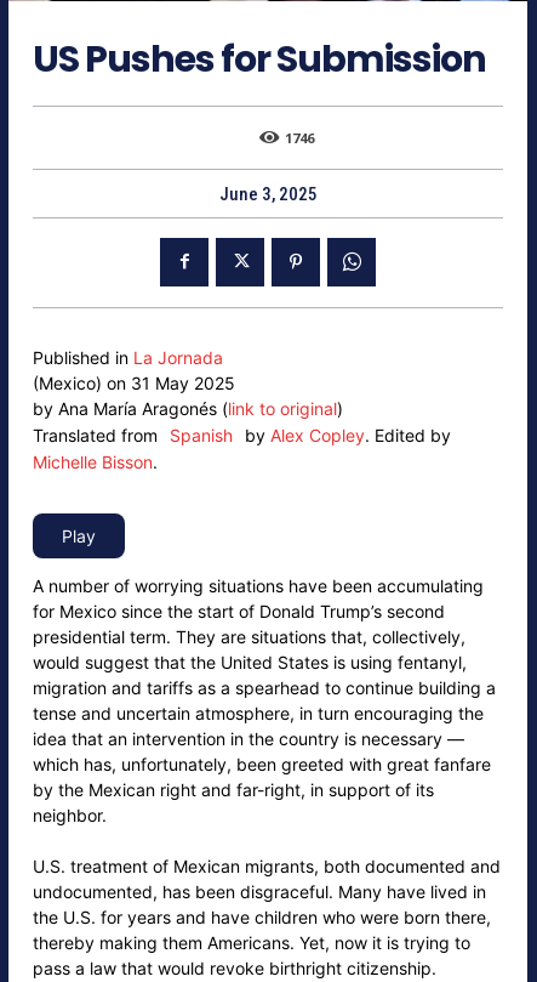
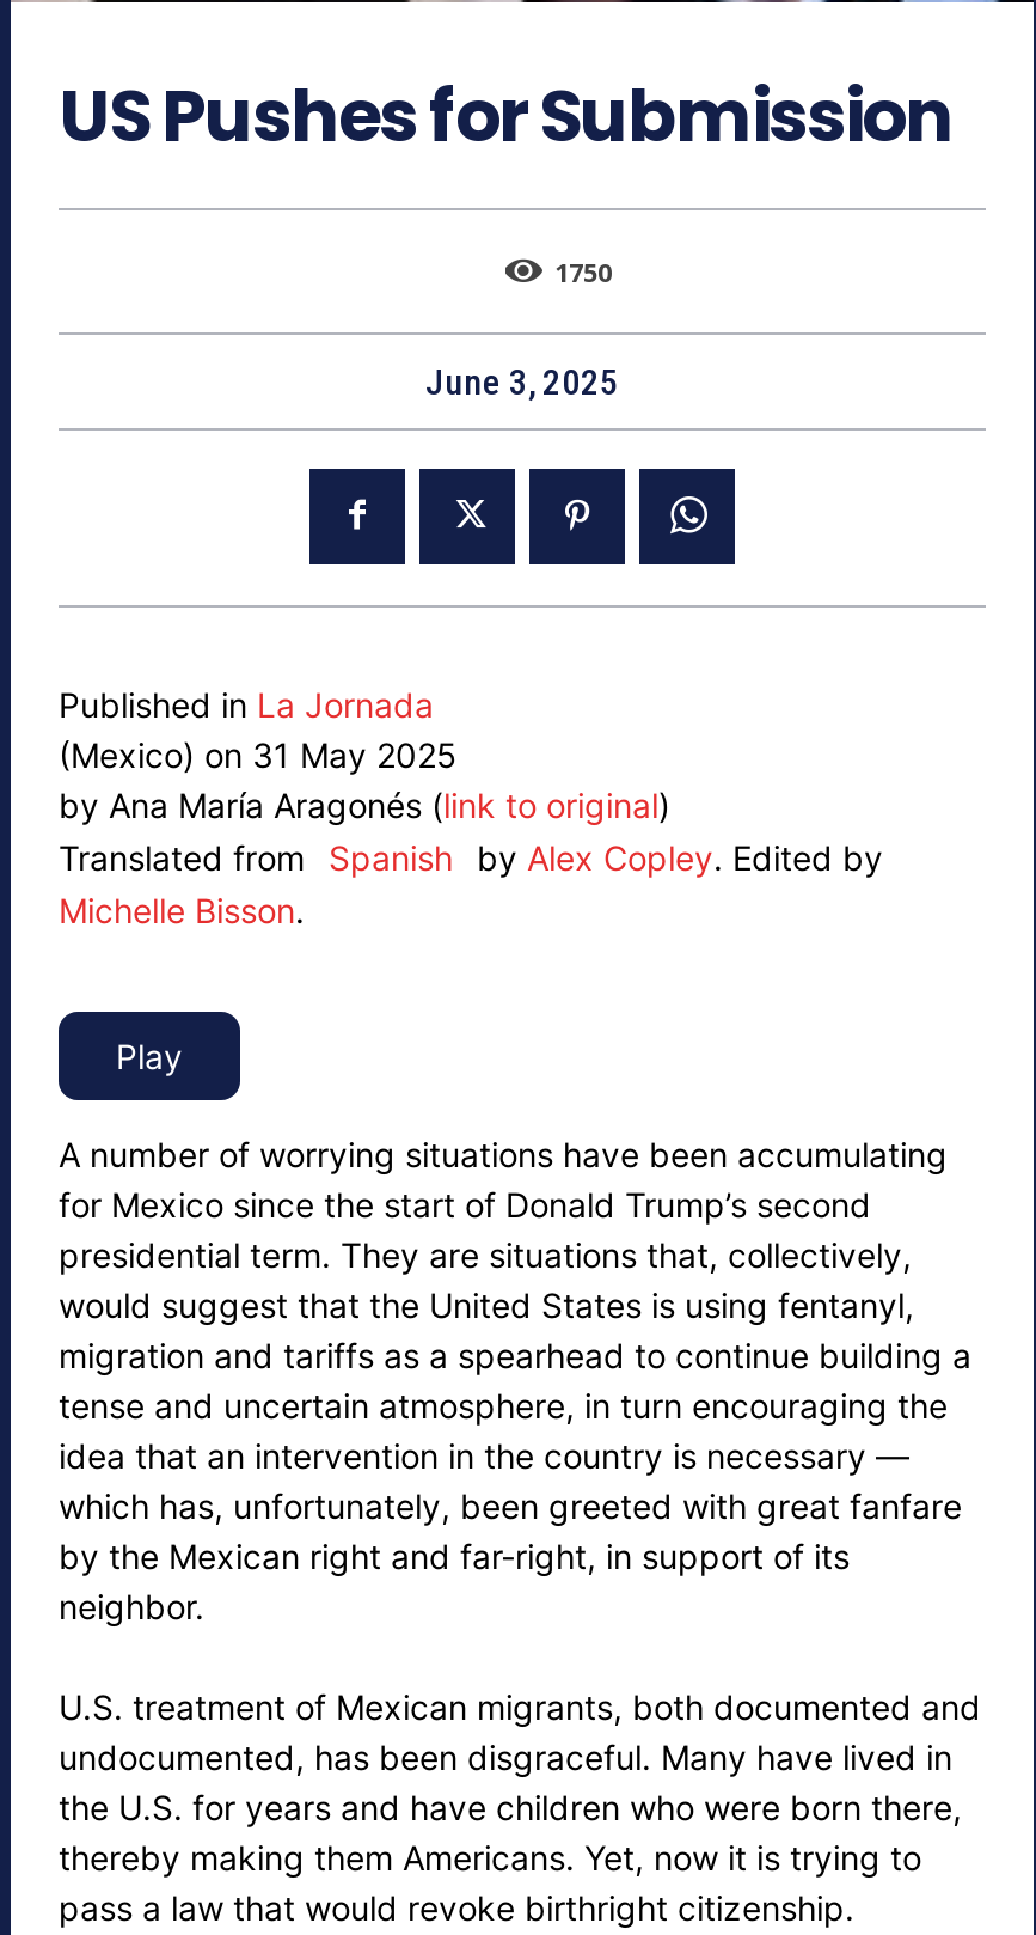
- 1746
+ 1750
